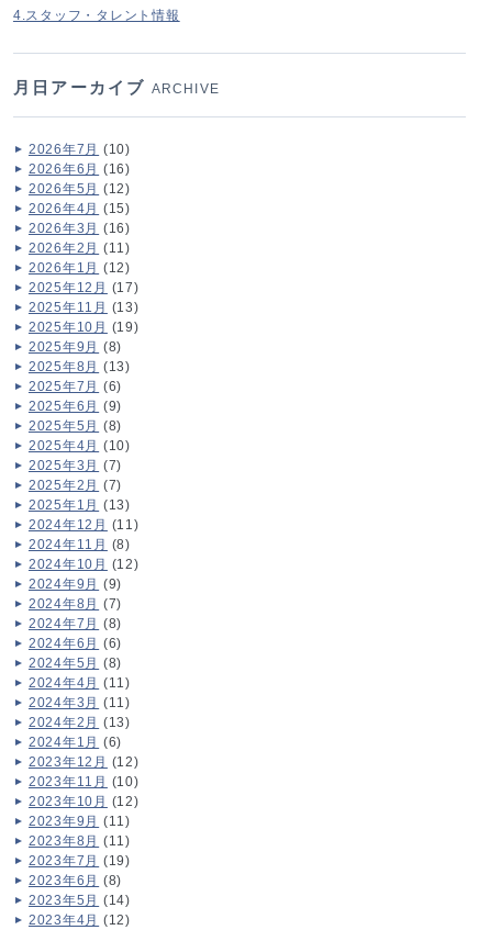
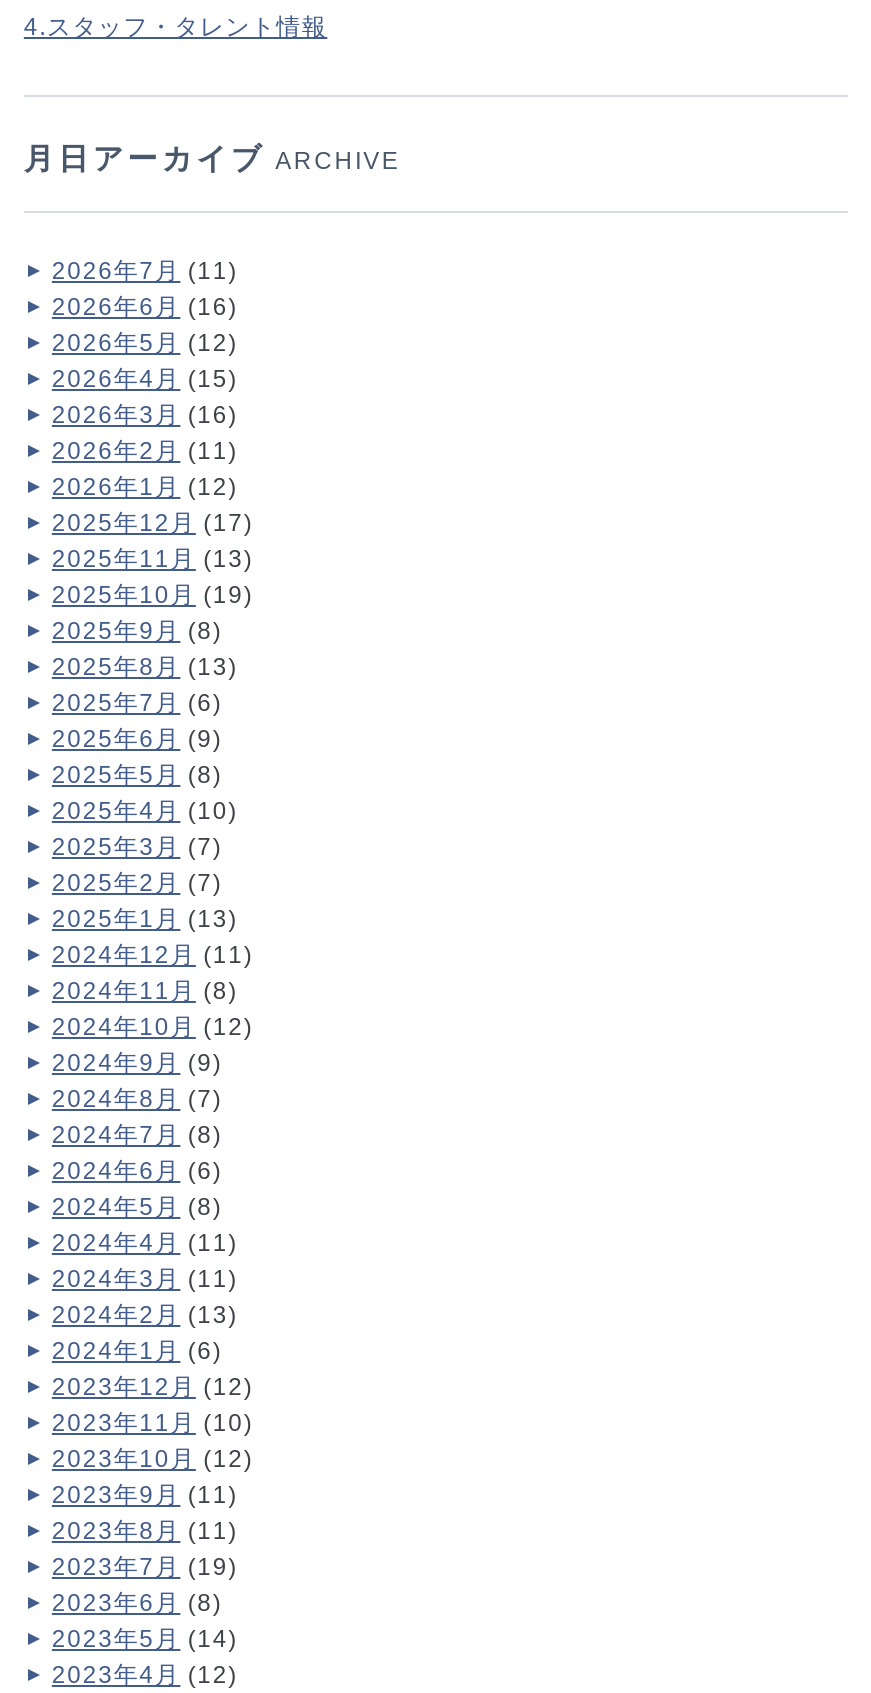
- 2026年7月(10)
+ 2026年7月(11)
